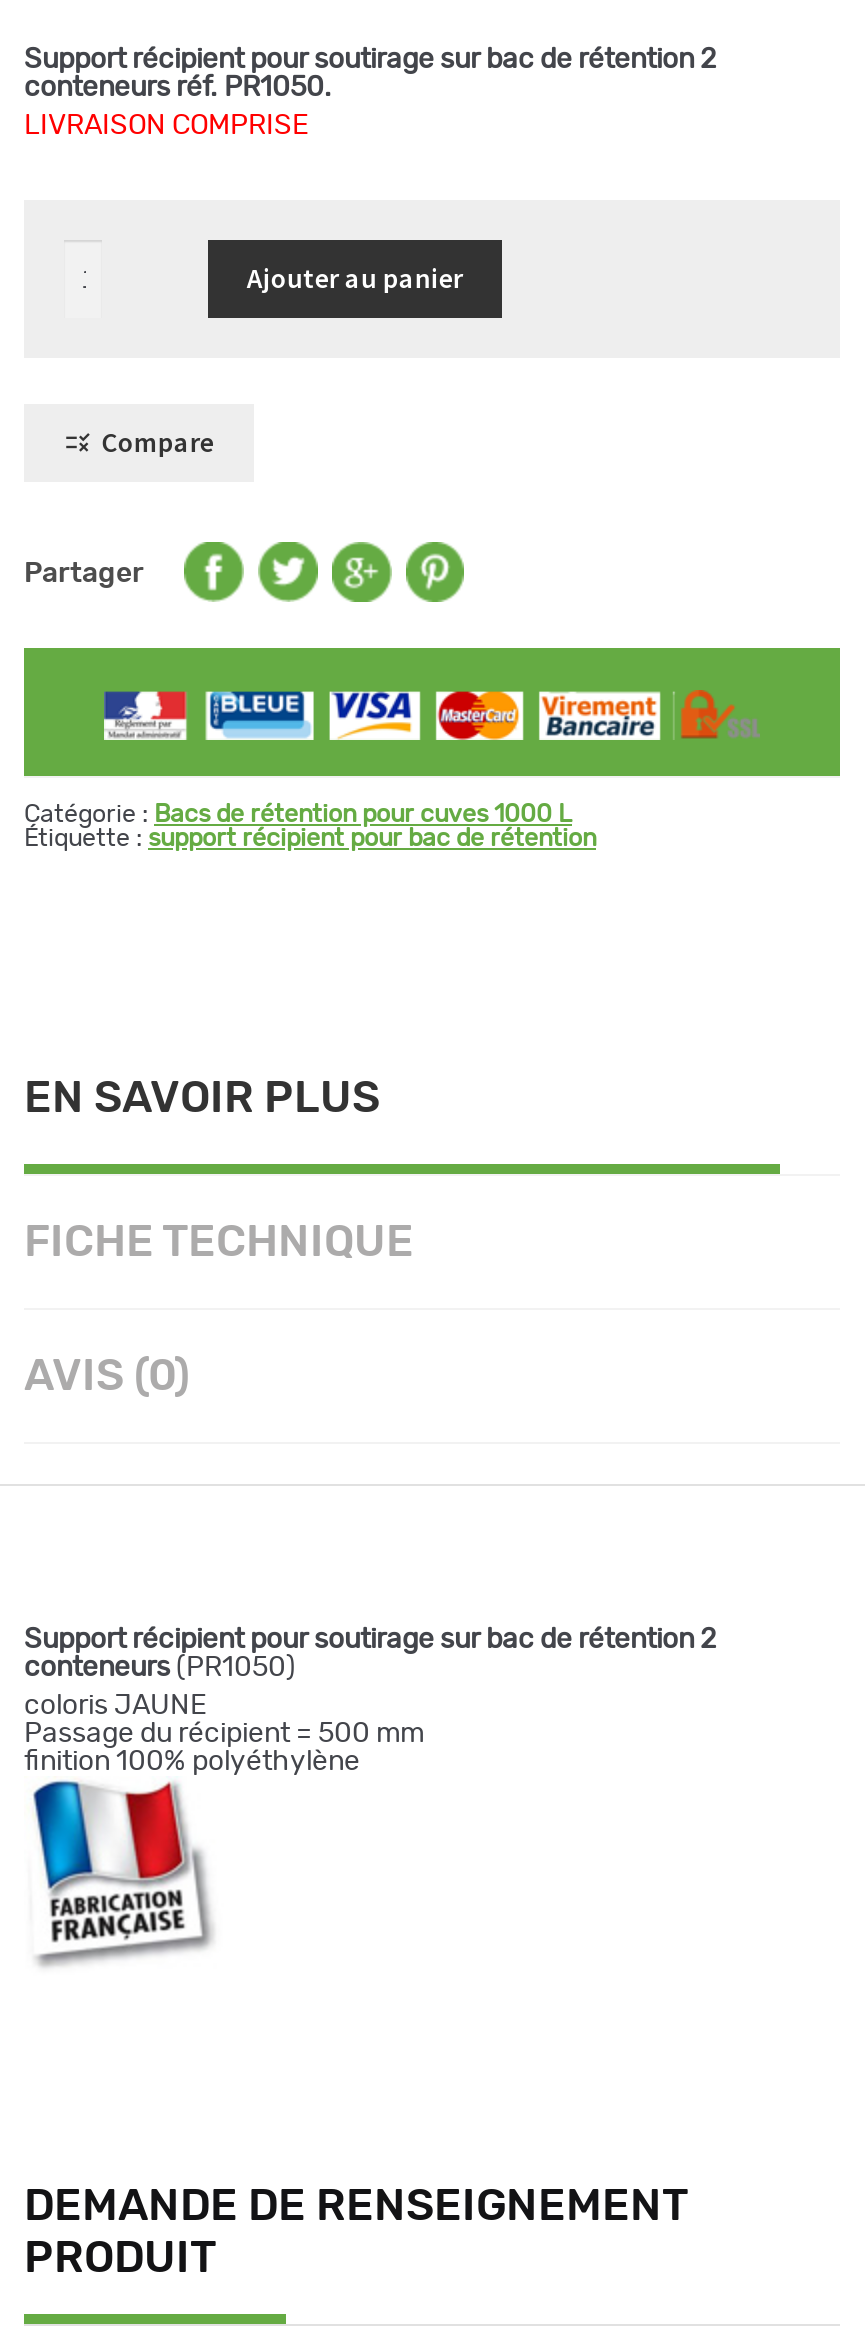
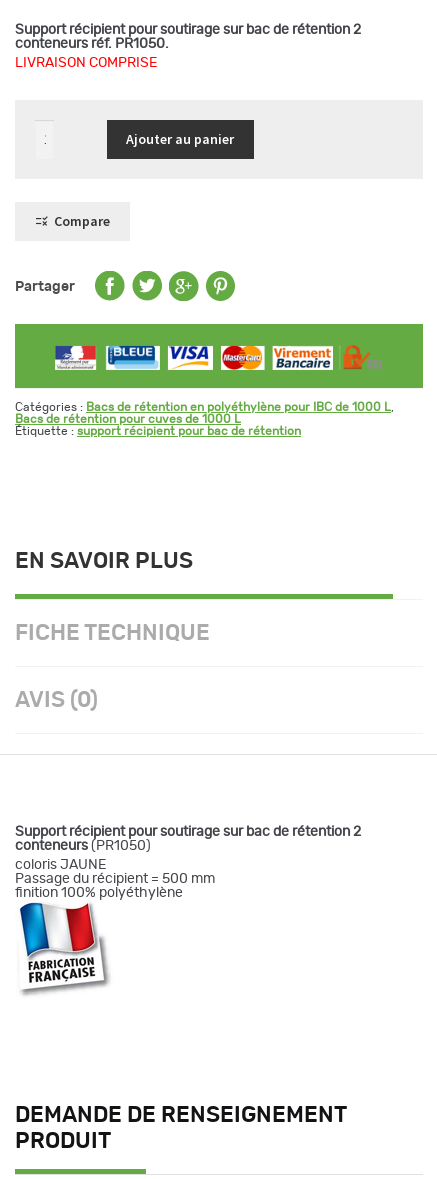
- Catégorie : Bacs de rétention pour cuves 1000 L
+ Catégories : Bacs de rétention en polyéthylène pour IBC de 1000 L,
+ Bacs de rétention pour cuves de 1000 L
